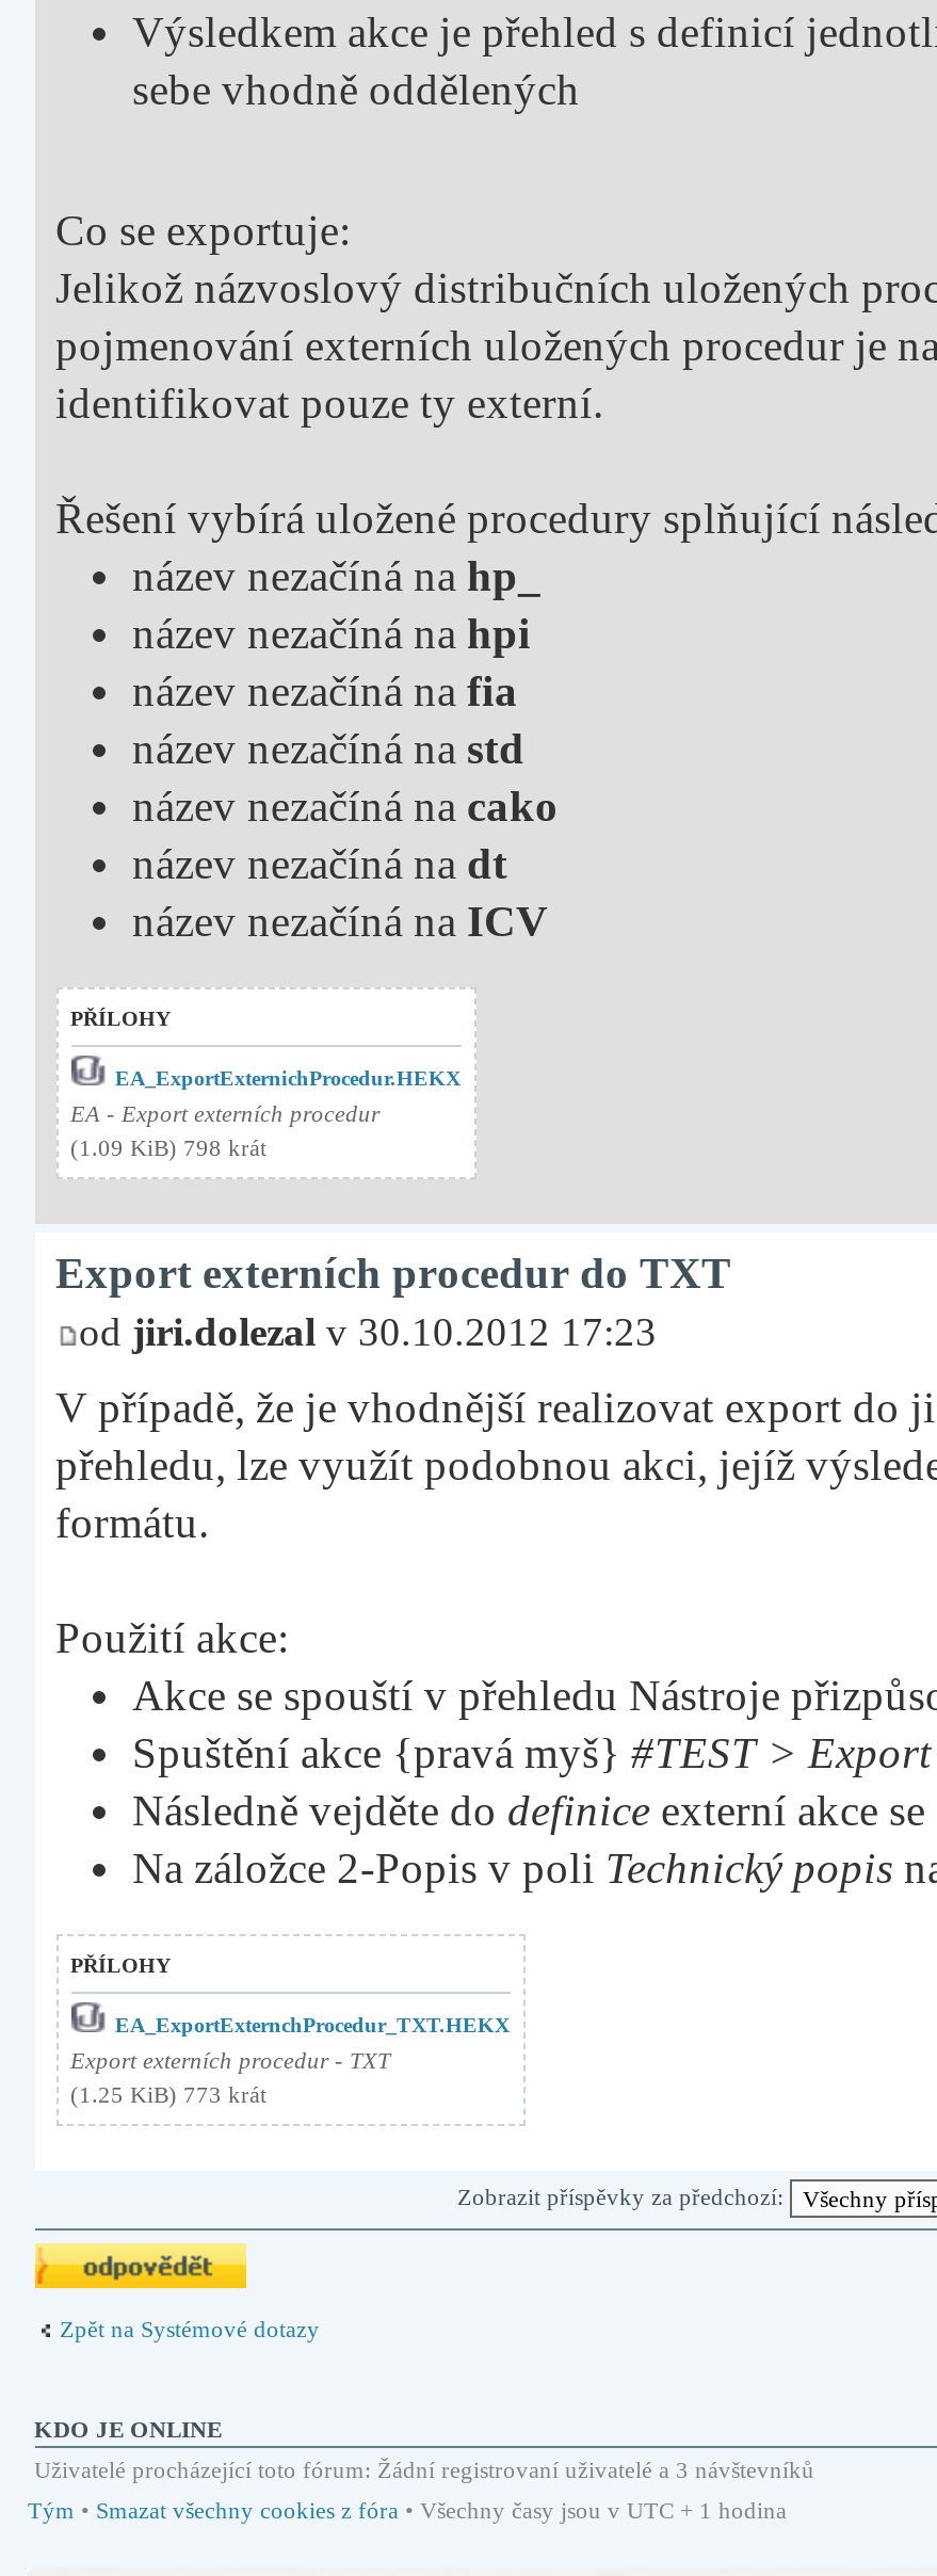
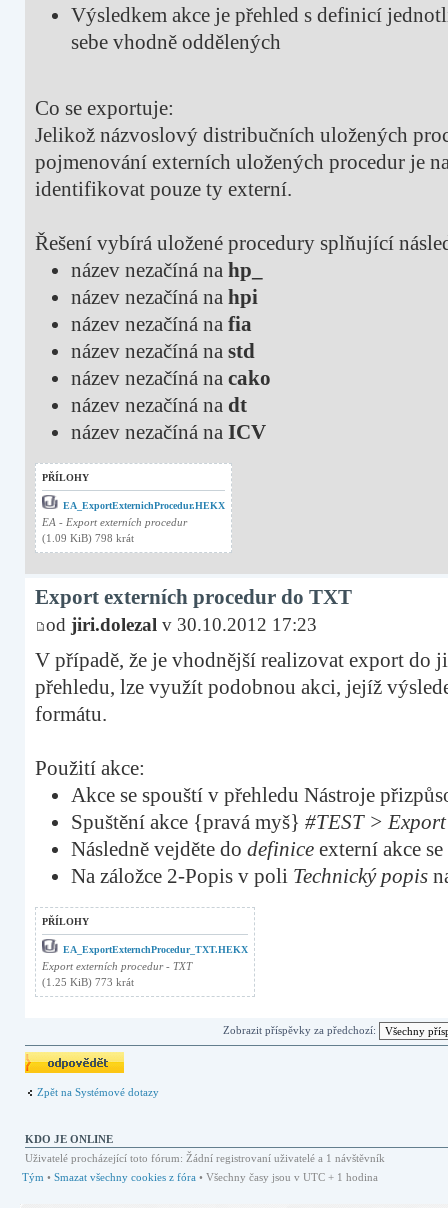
- Uživatelé procházející toto fórum: Žádní registrovaní uživatelé a 3 návštevníků
+ Uživatelé procházející toto fórum: Žádní registrovaní uživatelé a 1 návštěvník
